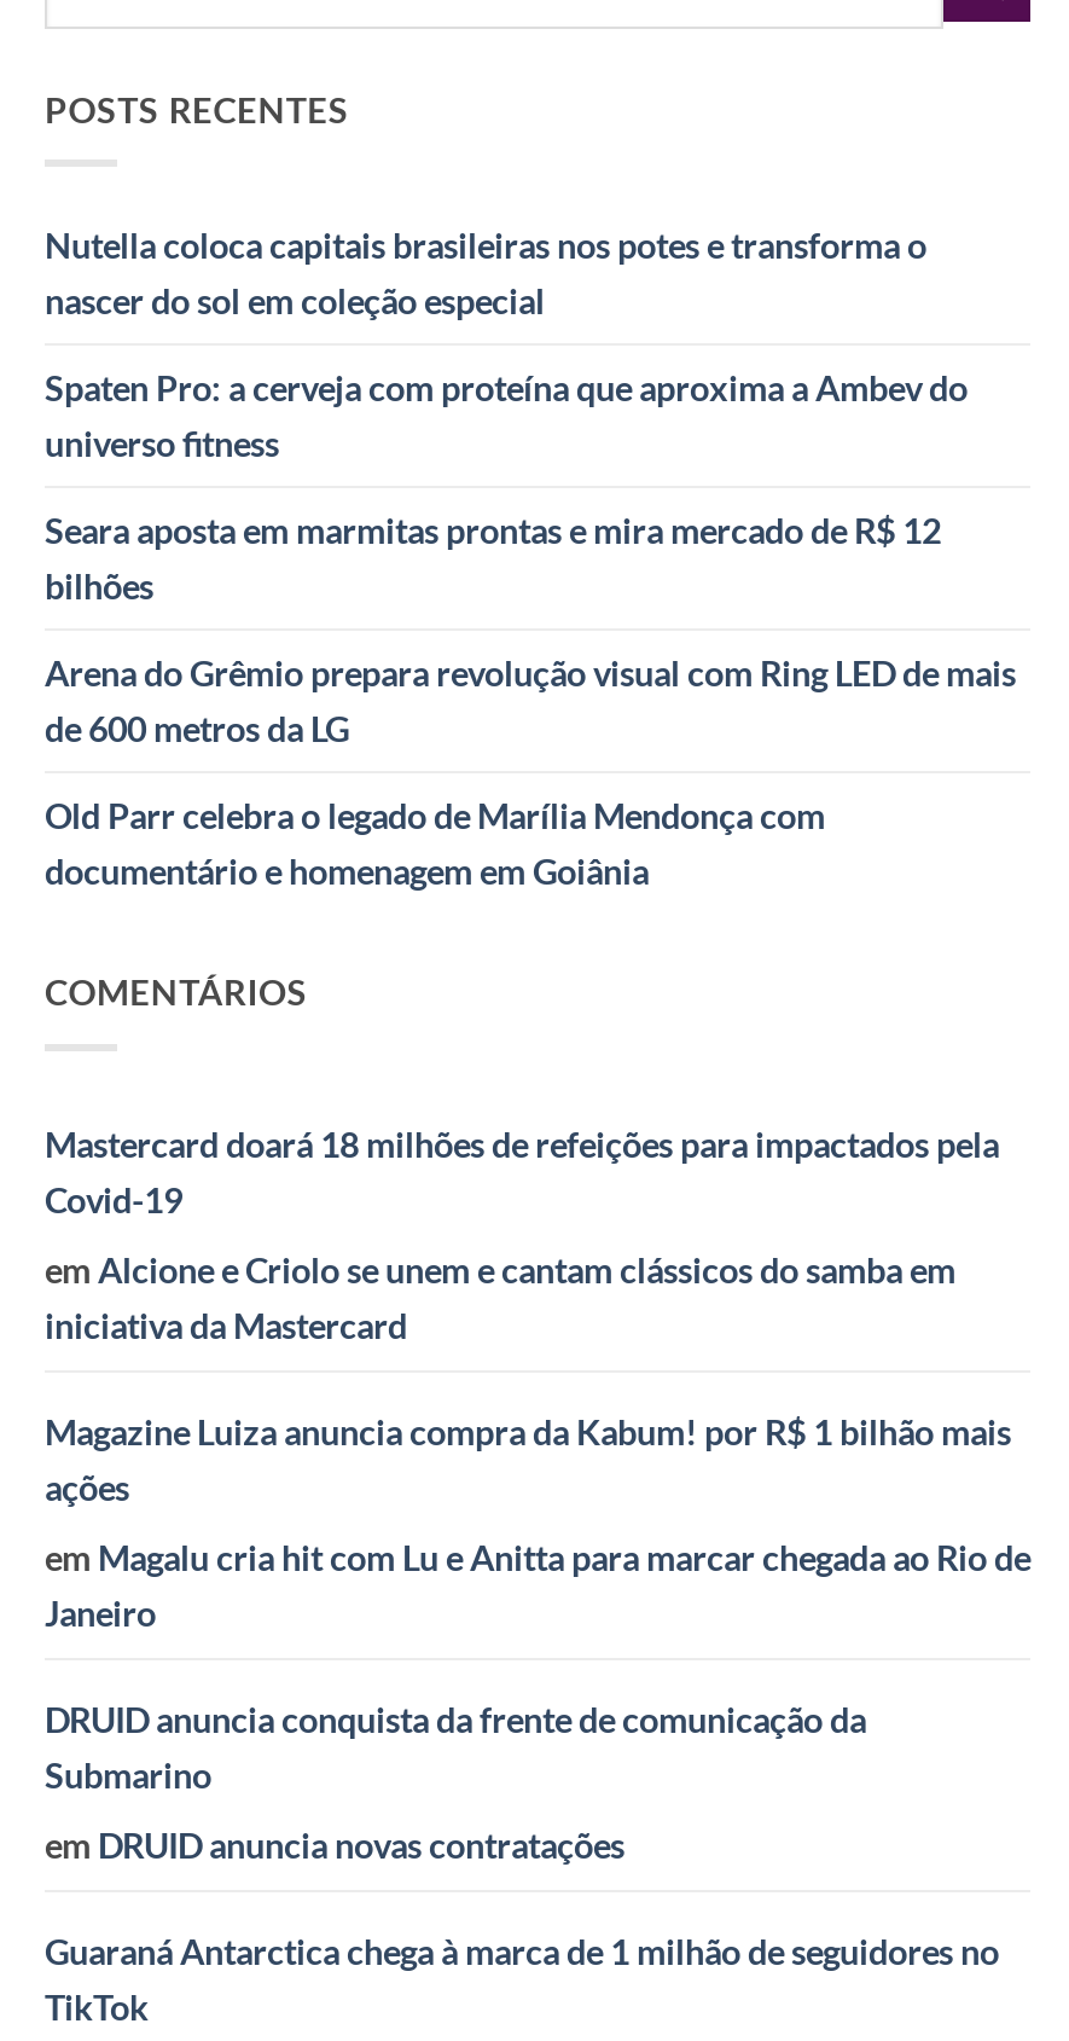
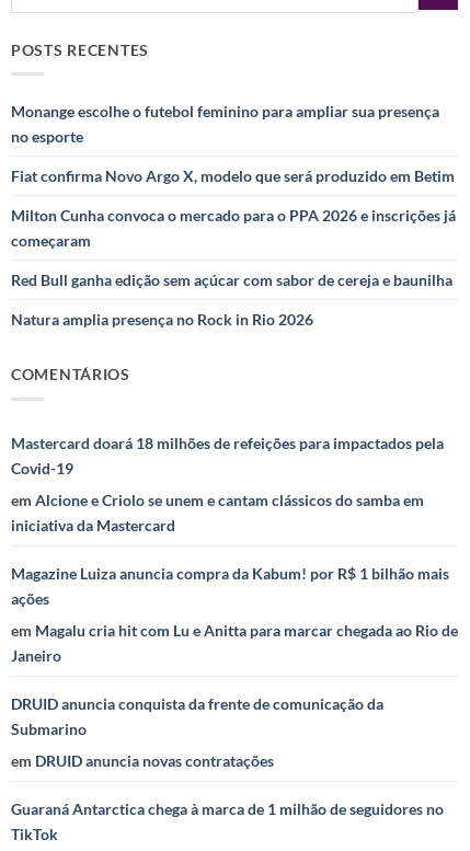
- Nutella coloca capitais brasileiras nos potes e transforma o
- nascer do sol em coleção especial
+ Monange escolhe o futebol feminino para ampliar sua presença
+ no esporte

- Spaten Pro: a cerveja com proteína que aproxima a Ambev do
- universo fitness
+ Fiat confirma Novo Argo X, modelo que será produzido em Betim

- Seara aposta em marmitas prontas e mira mercado de R$ 12
- bilhões
+ Milton Cunha convoca o mercado para o PPA 2026 e inscrições já
+ começaram

- Arena do Grêmio prepara revolução visual com Ring LED de mais
- de 600 metros da LG
+ Red Bull ganha edição sem açúcar com sabor de cereja e baunilha

- Old Parr celebra o legado de Marília Mendonça com
- documentário e homenagem em Goiânia
+ Natura amplia presença no Rock in Rio 2026
